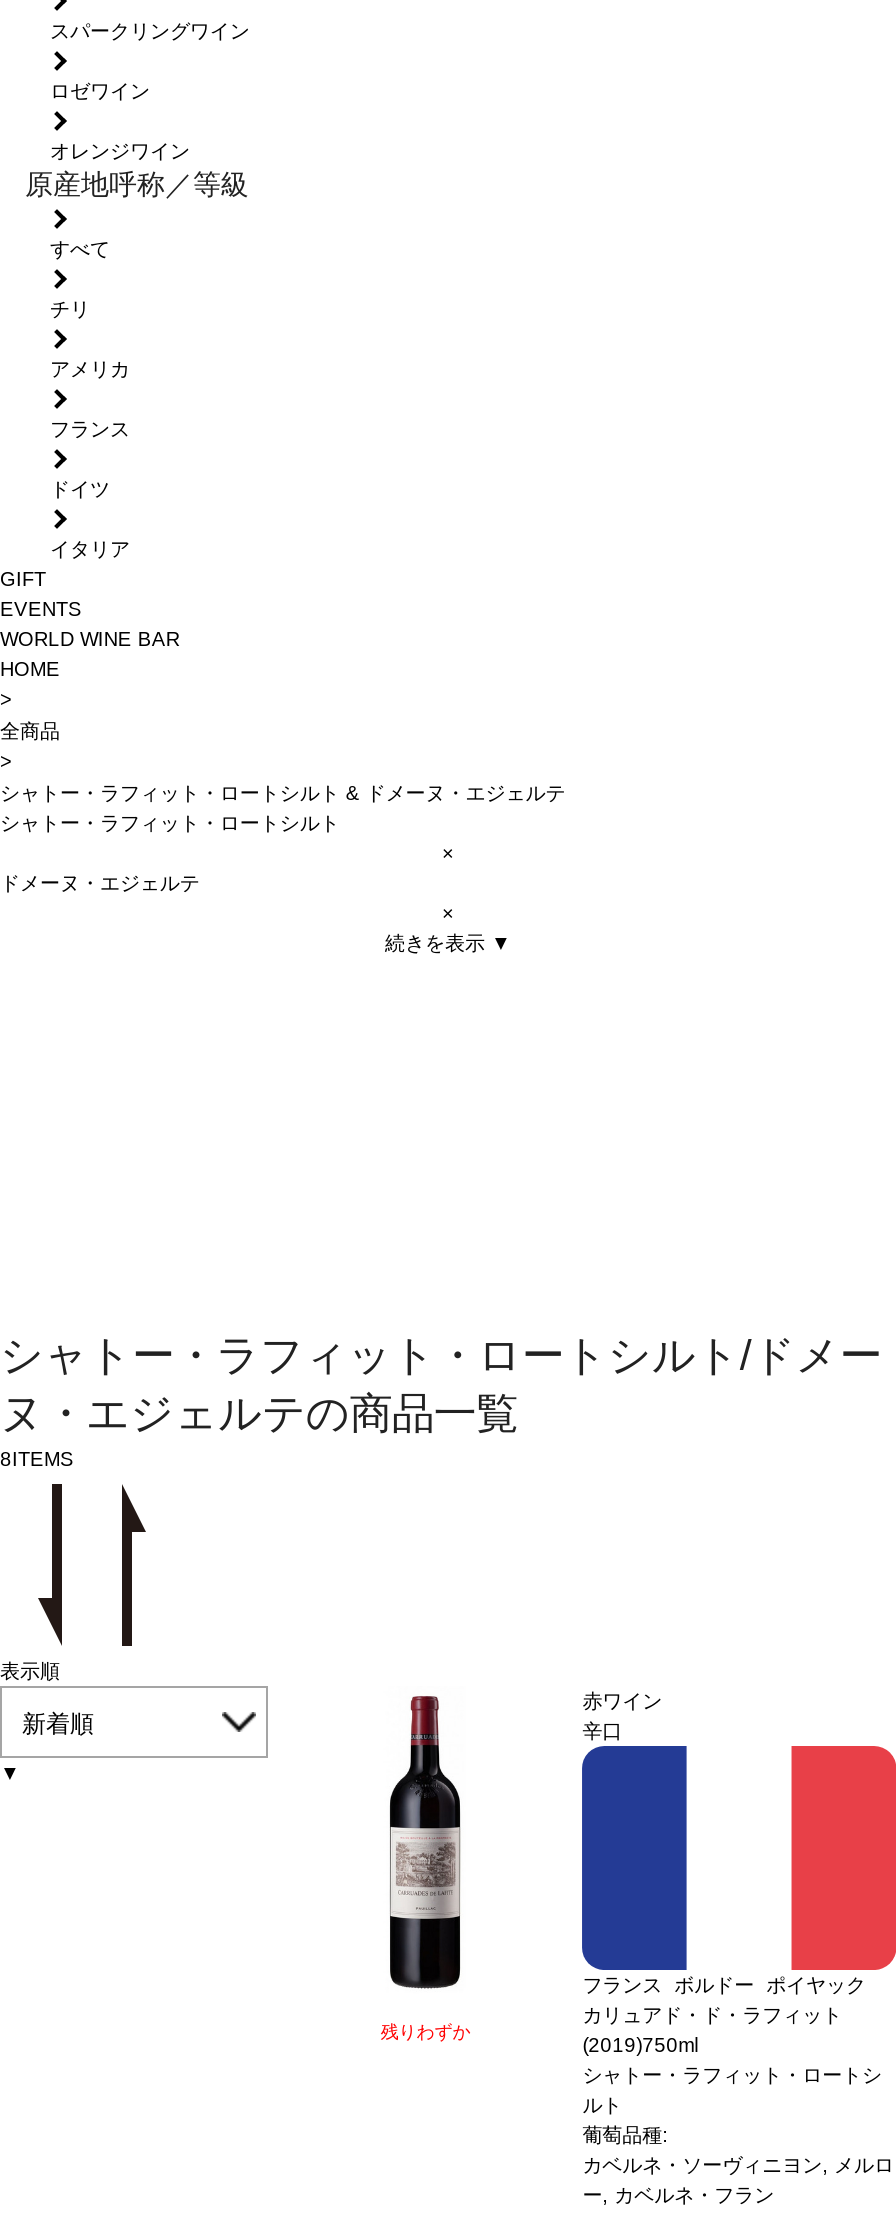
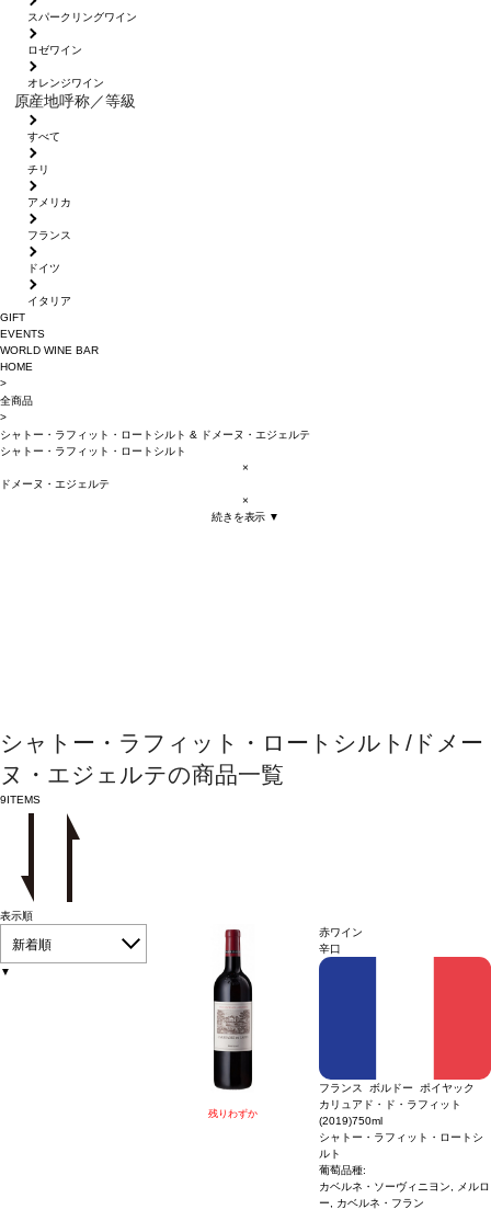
- 8 ITEMS
+ 9 ITEMS
